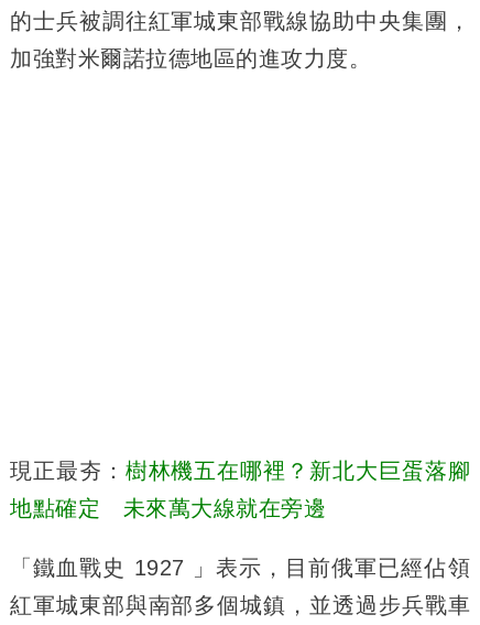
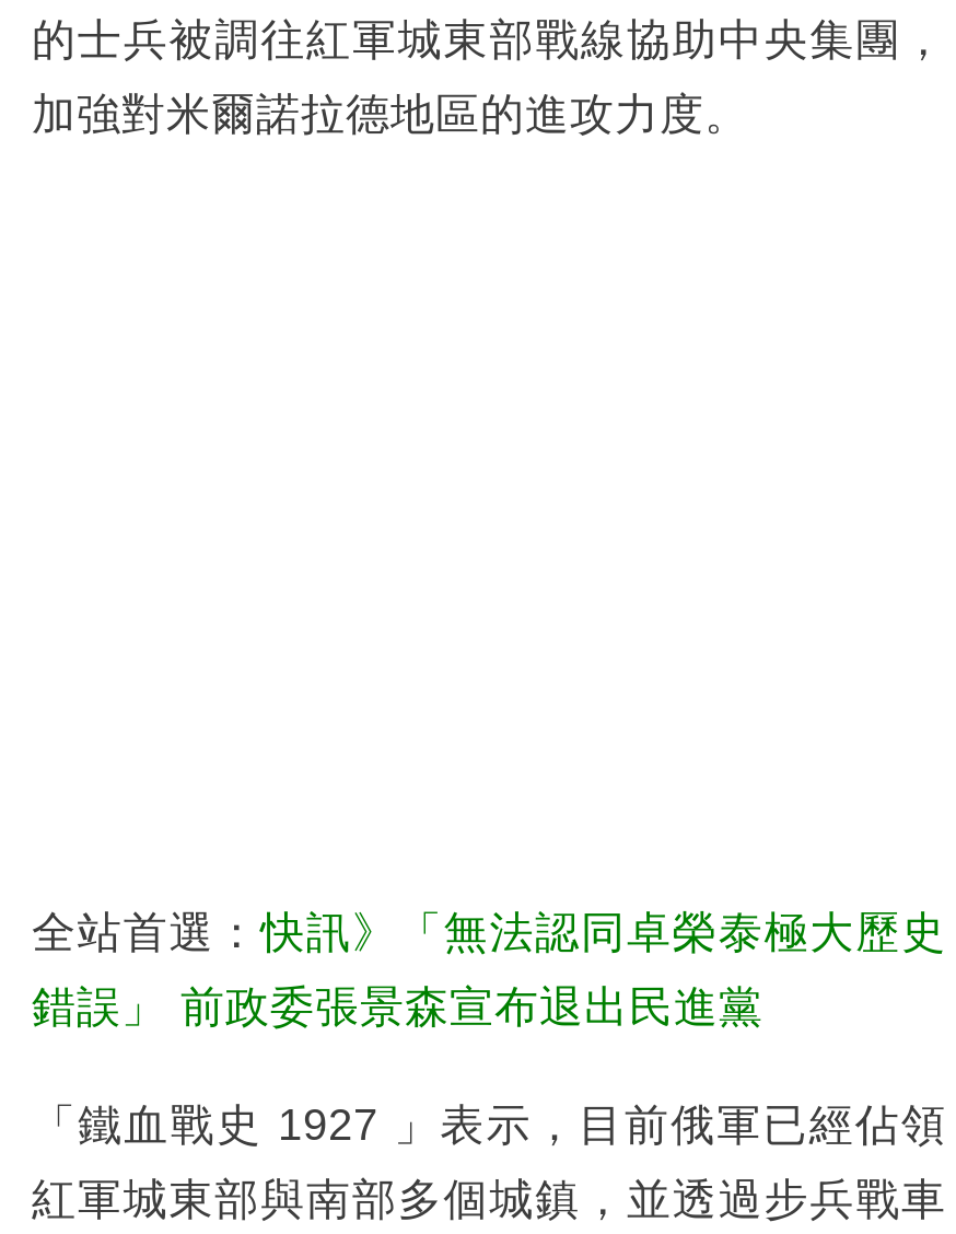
- 現正最夯：樹林機五在哪裡？新北大巨蛋落腳
+ 全站首選：快訊》「無法認同卓榮泰極大歷史

- 地點確定 未來萬大線就在旁邊
+ 錯誤」 前政委張景森宣布退出民進黨
